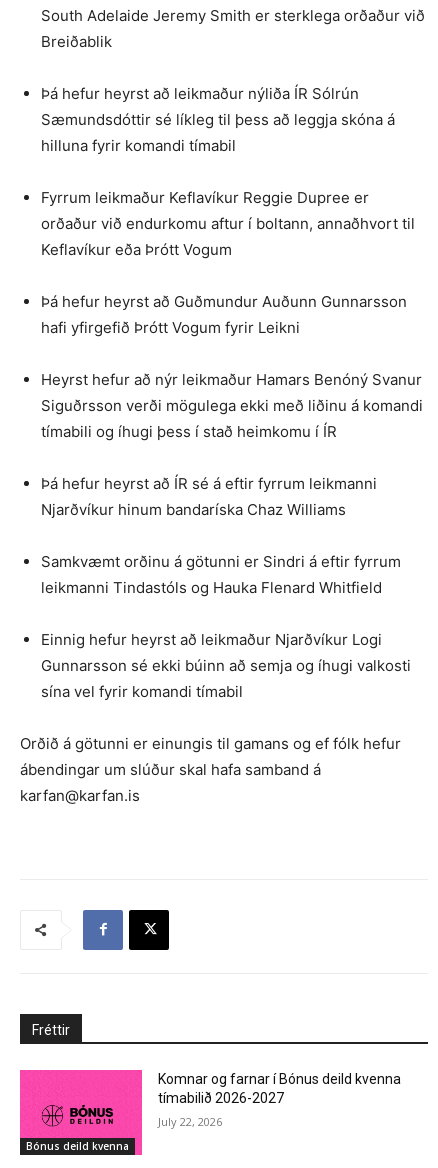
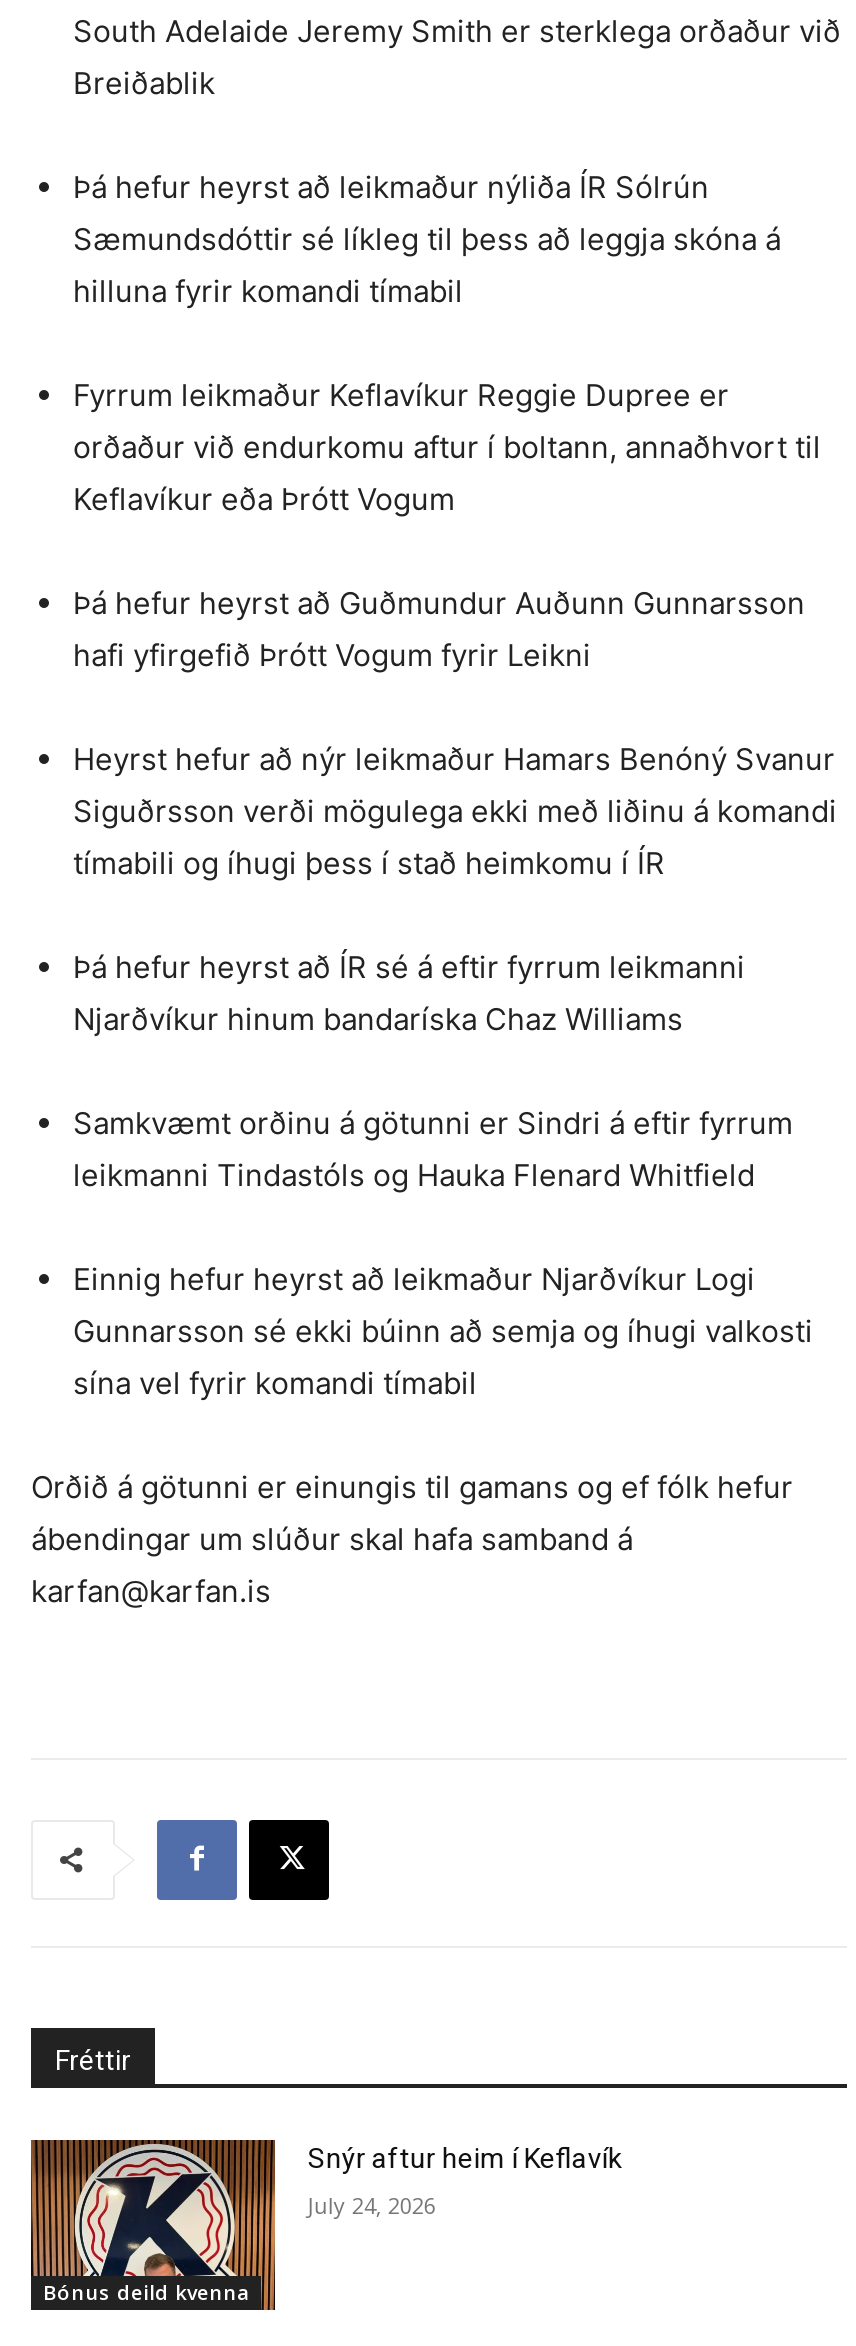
- [image]
- Komnar og farnar í Bónus deild kvenna
- tímabilið 2026-2027
+ [image]
+ Snýr aftur heim í Keflavík

- July 22, 2026
+ July 24, 2026
